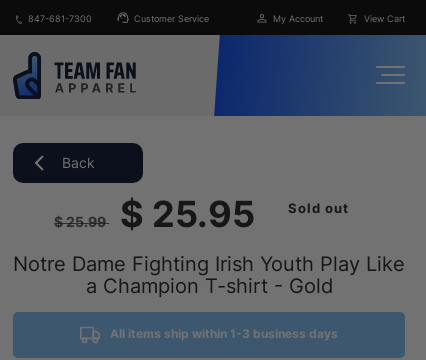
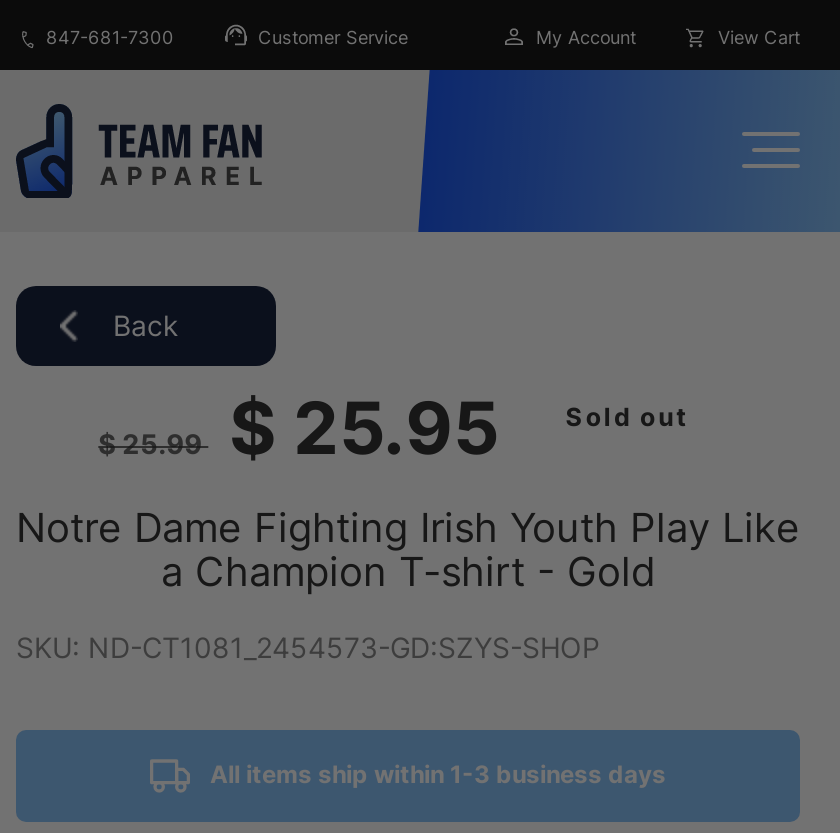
+ SKU: ND-CT1081_2454573-GD:SZYS-SHOP
